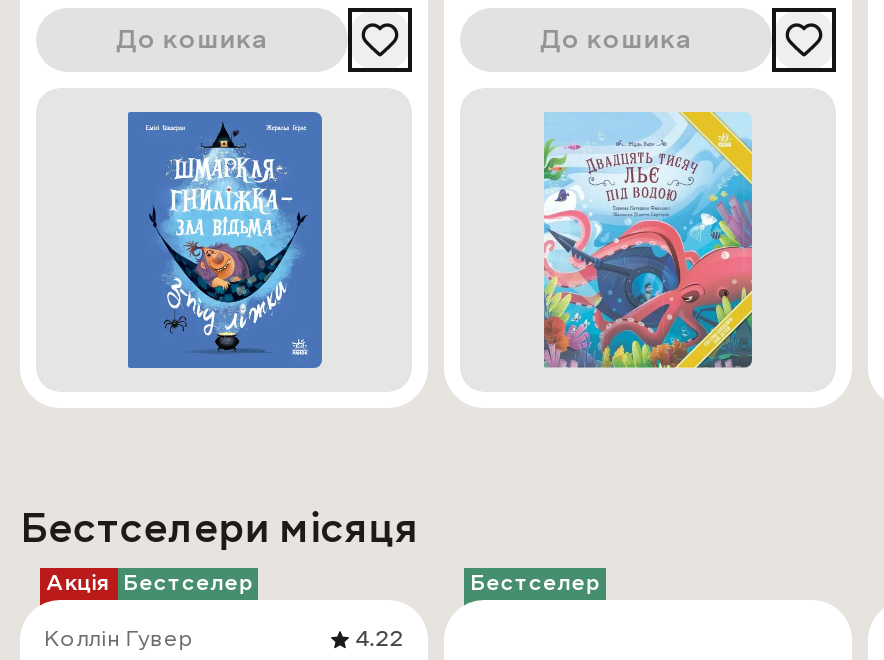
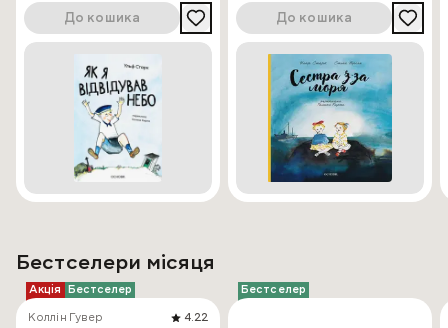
- [image]
+ [image]

- [image]
+ [image]
